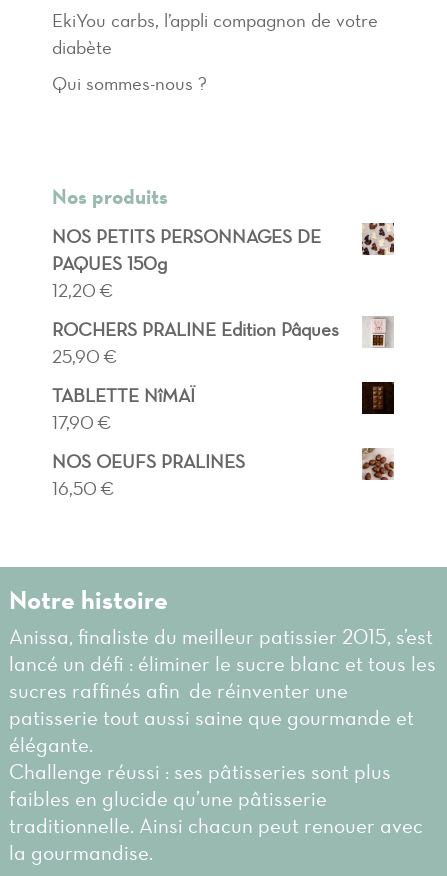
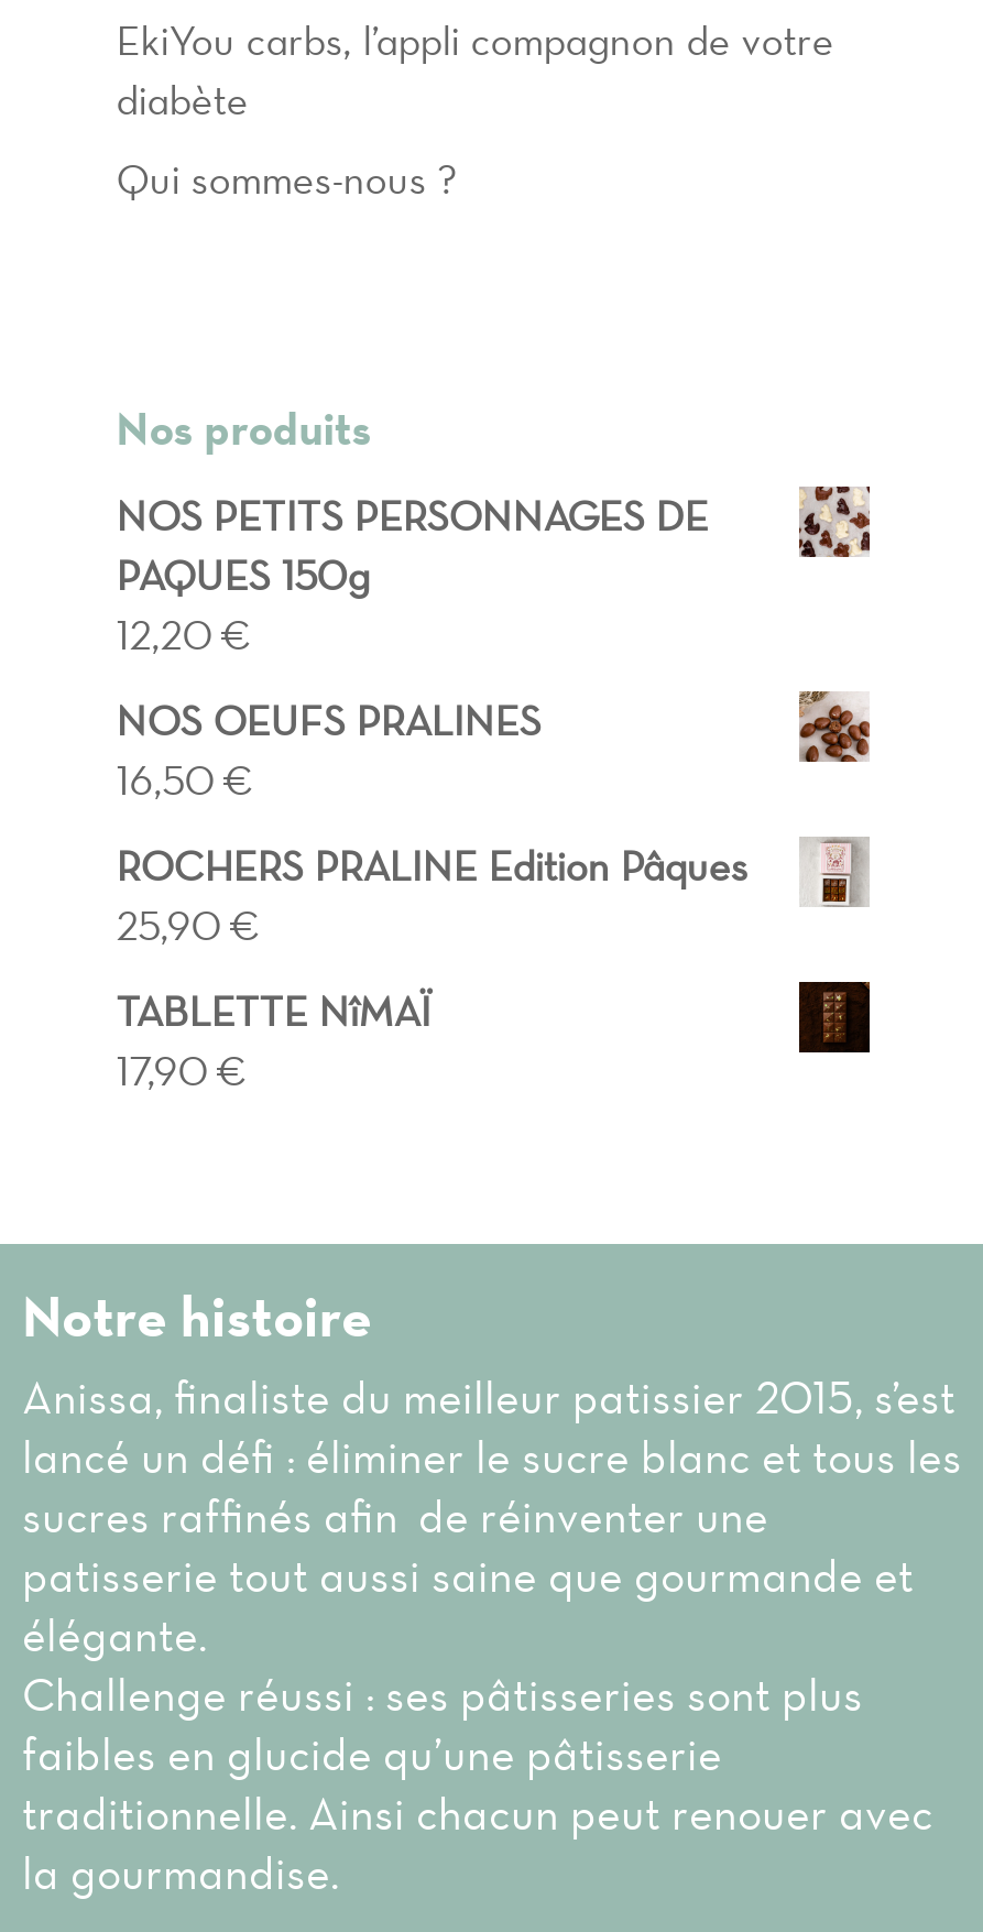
moved down: ROCHERS PRALINE Edition Pâques | 25,90 € | TABLETTE NîMAÏ | 17,90 €

moved up: NOS OEUFS PRALINES | 16,50 €
